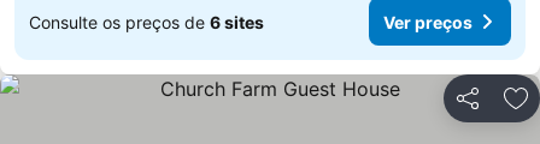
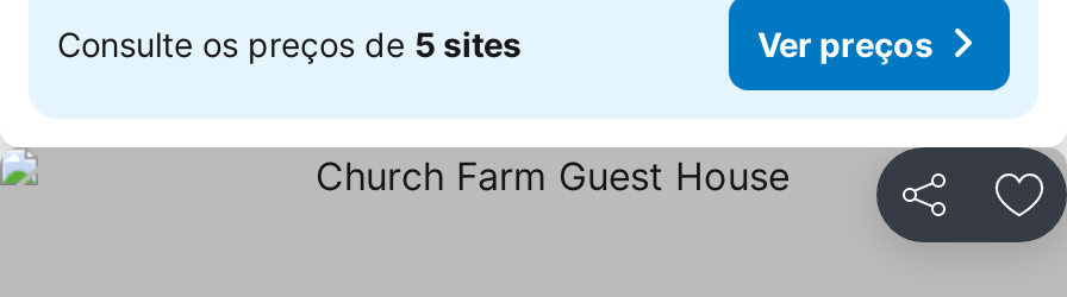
- Consulte os preços de 6 sites
+ Consulte os preços de 5 sites
